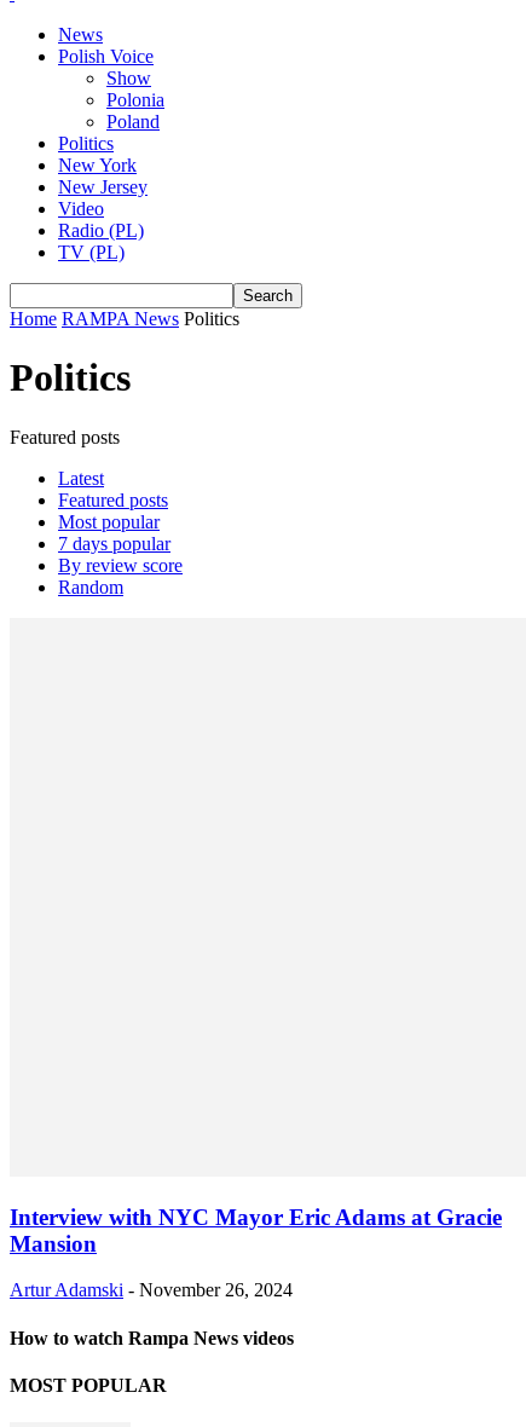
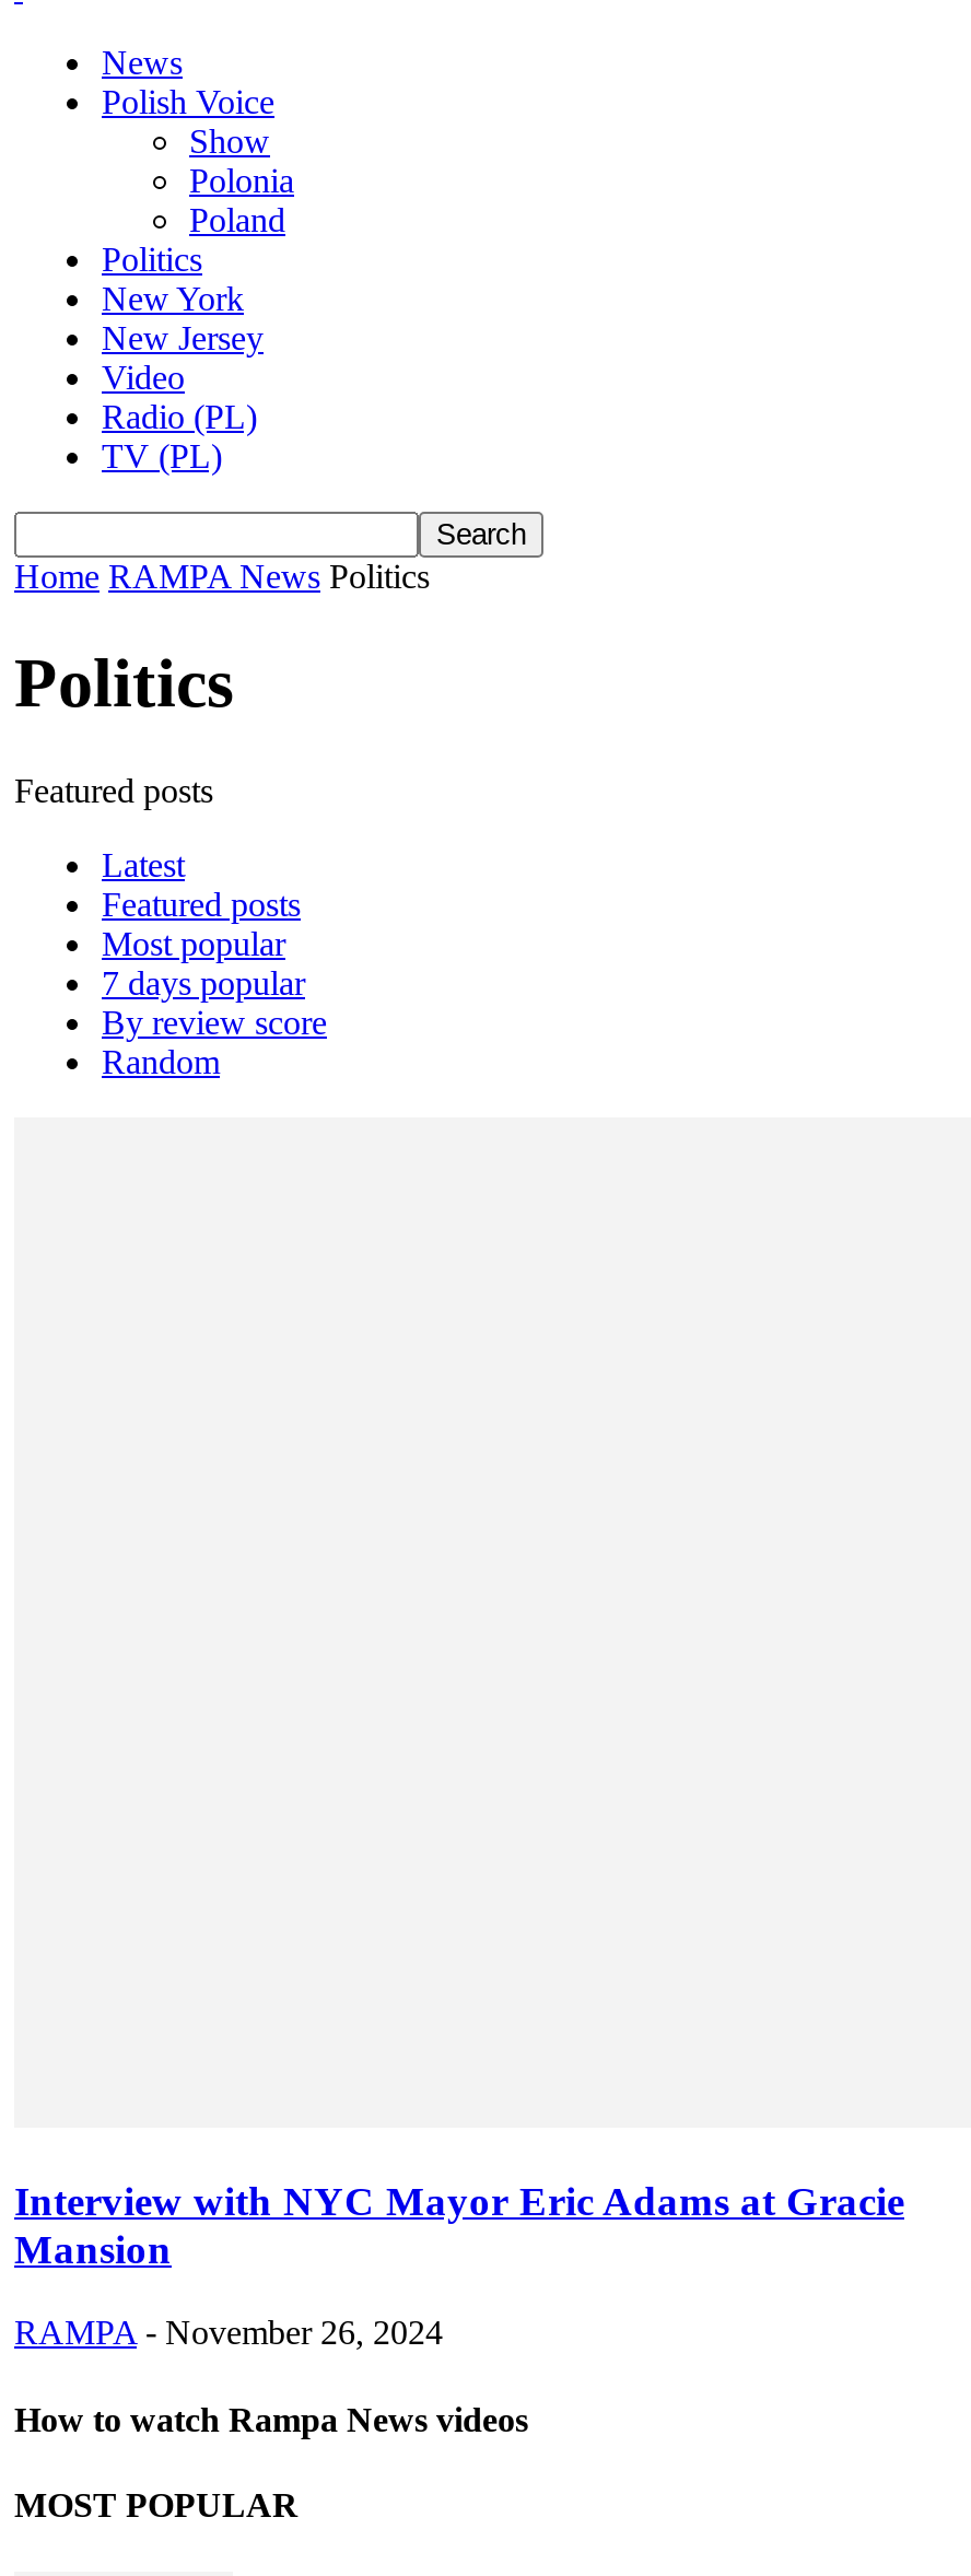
- Artur Adamski - November 26, 2024
+ RAMPA - November 26, 2024
